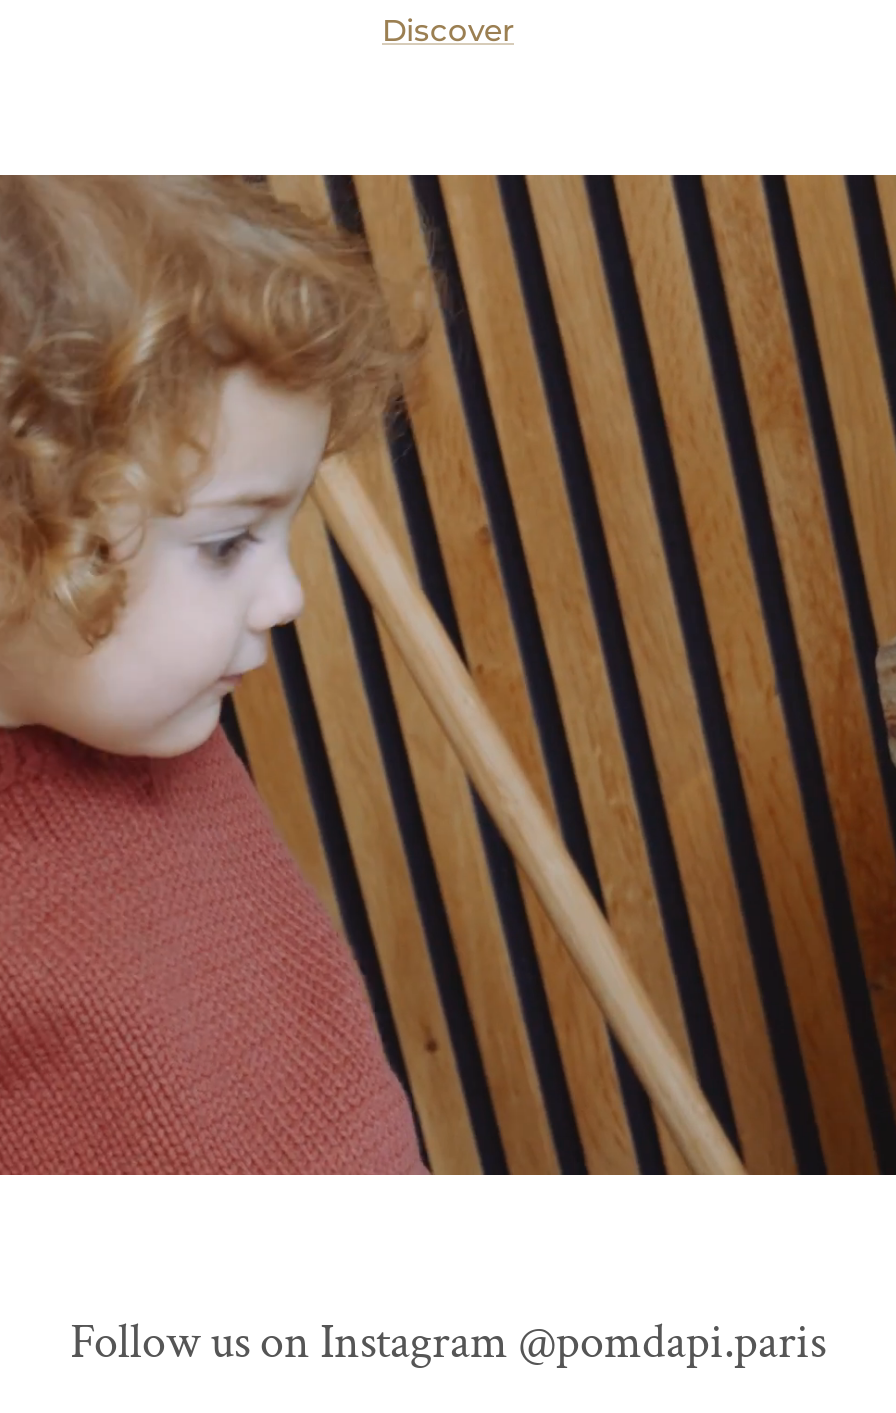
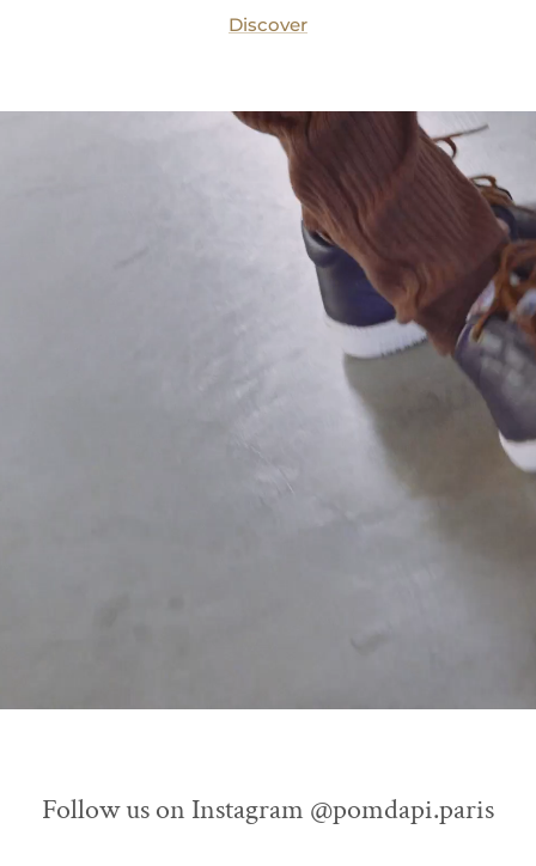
- [image]
+ [image]
